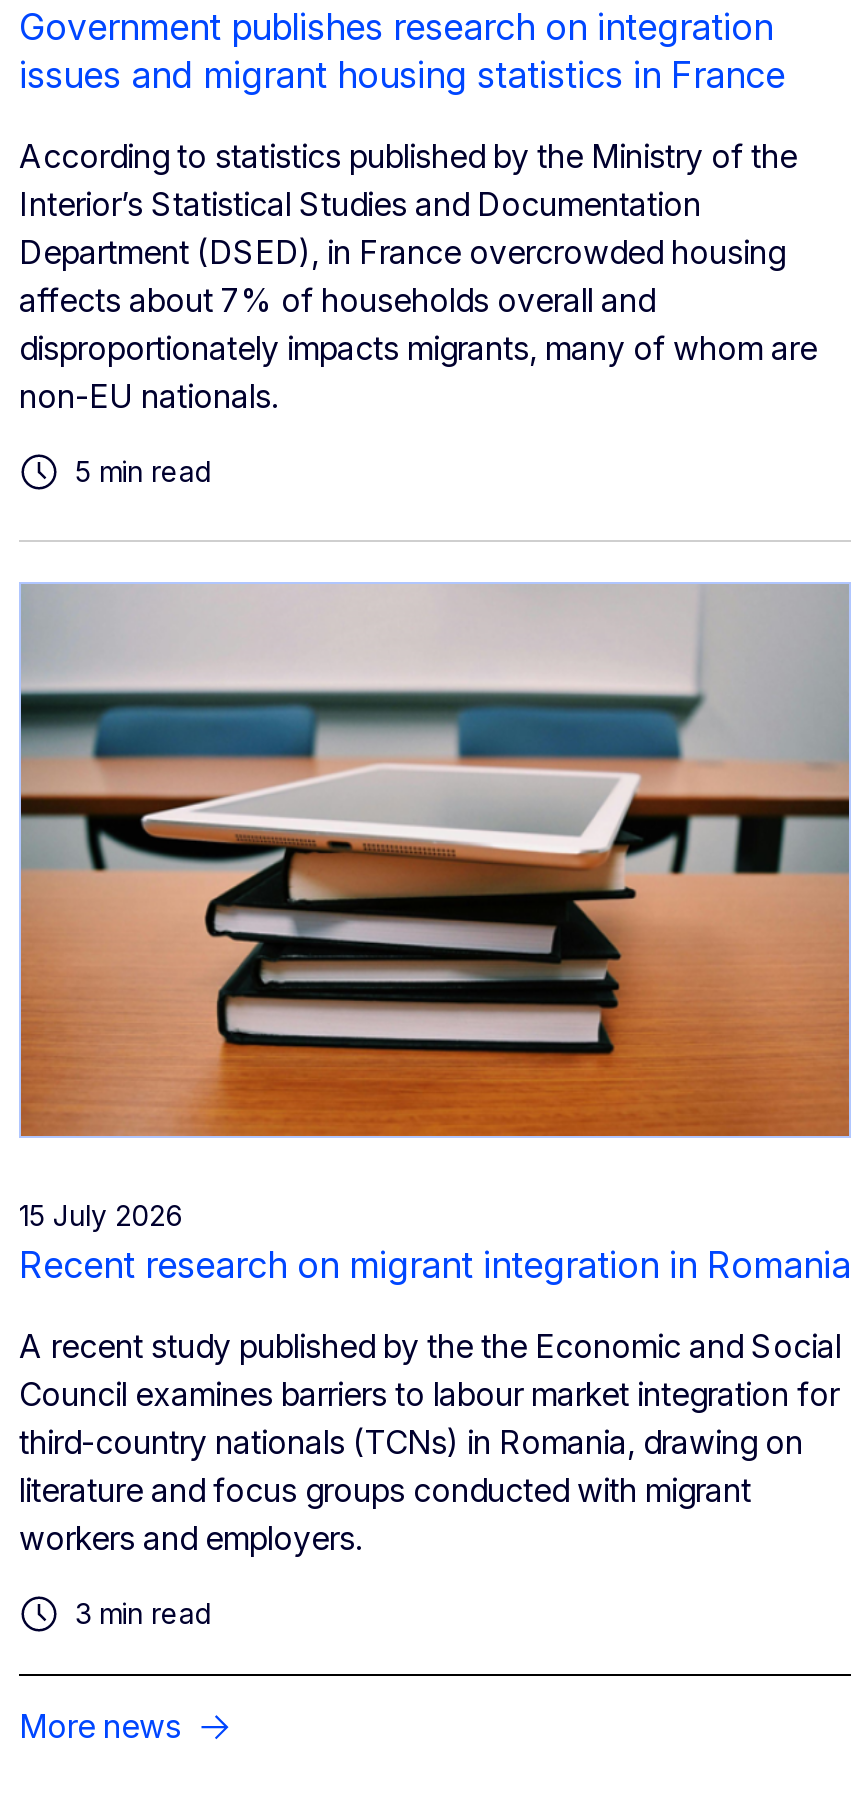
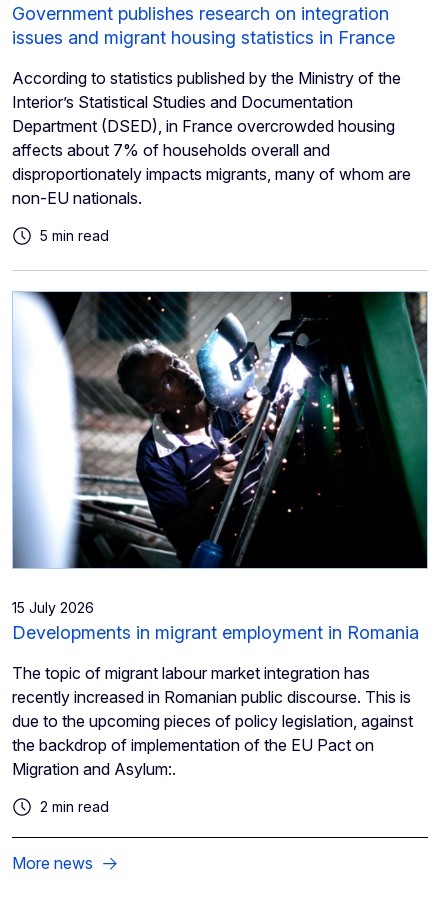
- [image]
+ [image]

- Recent research on migrant integration in Romania
+ Developments in migrant employment in Romania

- A recent study published by the the Economic and Social
- Council examines barriers to labour market integration for
- third-country nationals (TCNs) in Romania, drawing on
- literature and focus groups conducted with migrant
- workers and employers.
+ The topic of migrant labour market integration has
+ recently increased in Romanian public discourse. This is
+ due to the upcoming pieces of policy legislation, against
+ the backdrop of implementation of the EU Pact on
+ Migration and Asylum:.

- 3 min read
+ 2 min read
